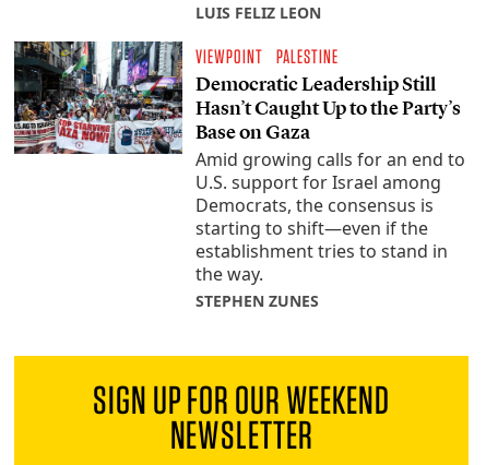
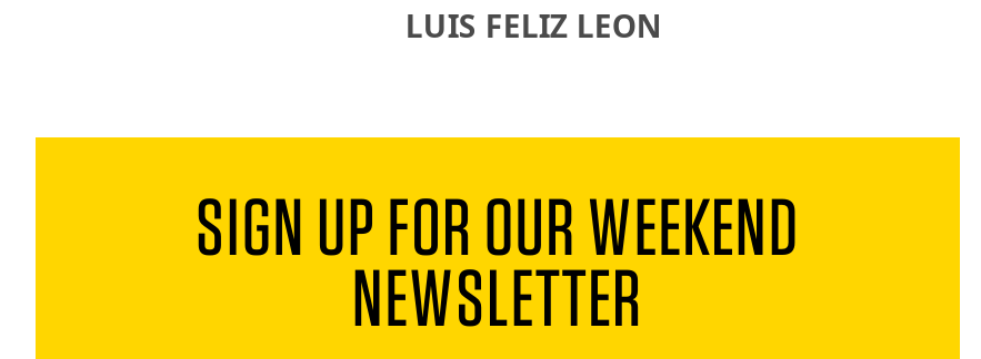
- [image]
- VIEWPOINT PALESTINE
- Democratic Leadership Still
- Hasn’t Caught Up to the Party’s
- Base on Gaza
- Amid growing calls for an end to
- U.S. support for Israel among
- Democrats, the consensus is
- starting to shift—even if the
- establishment tries to stand in
- the way.
- STEPHEN ZUNES
